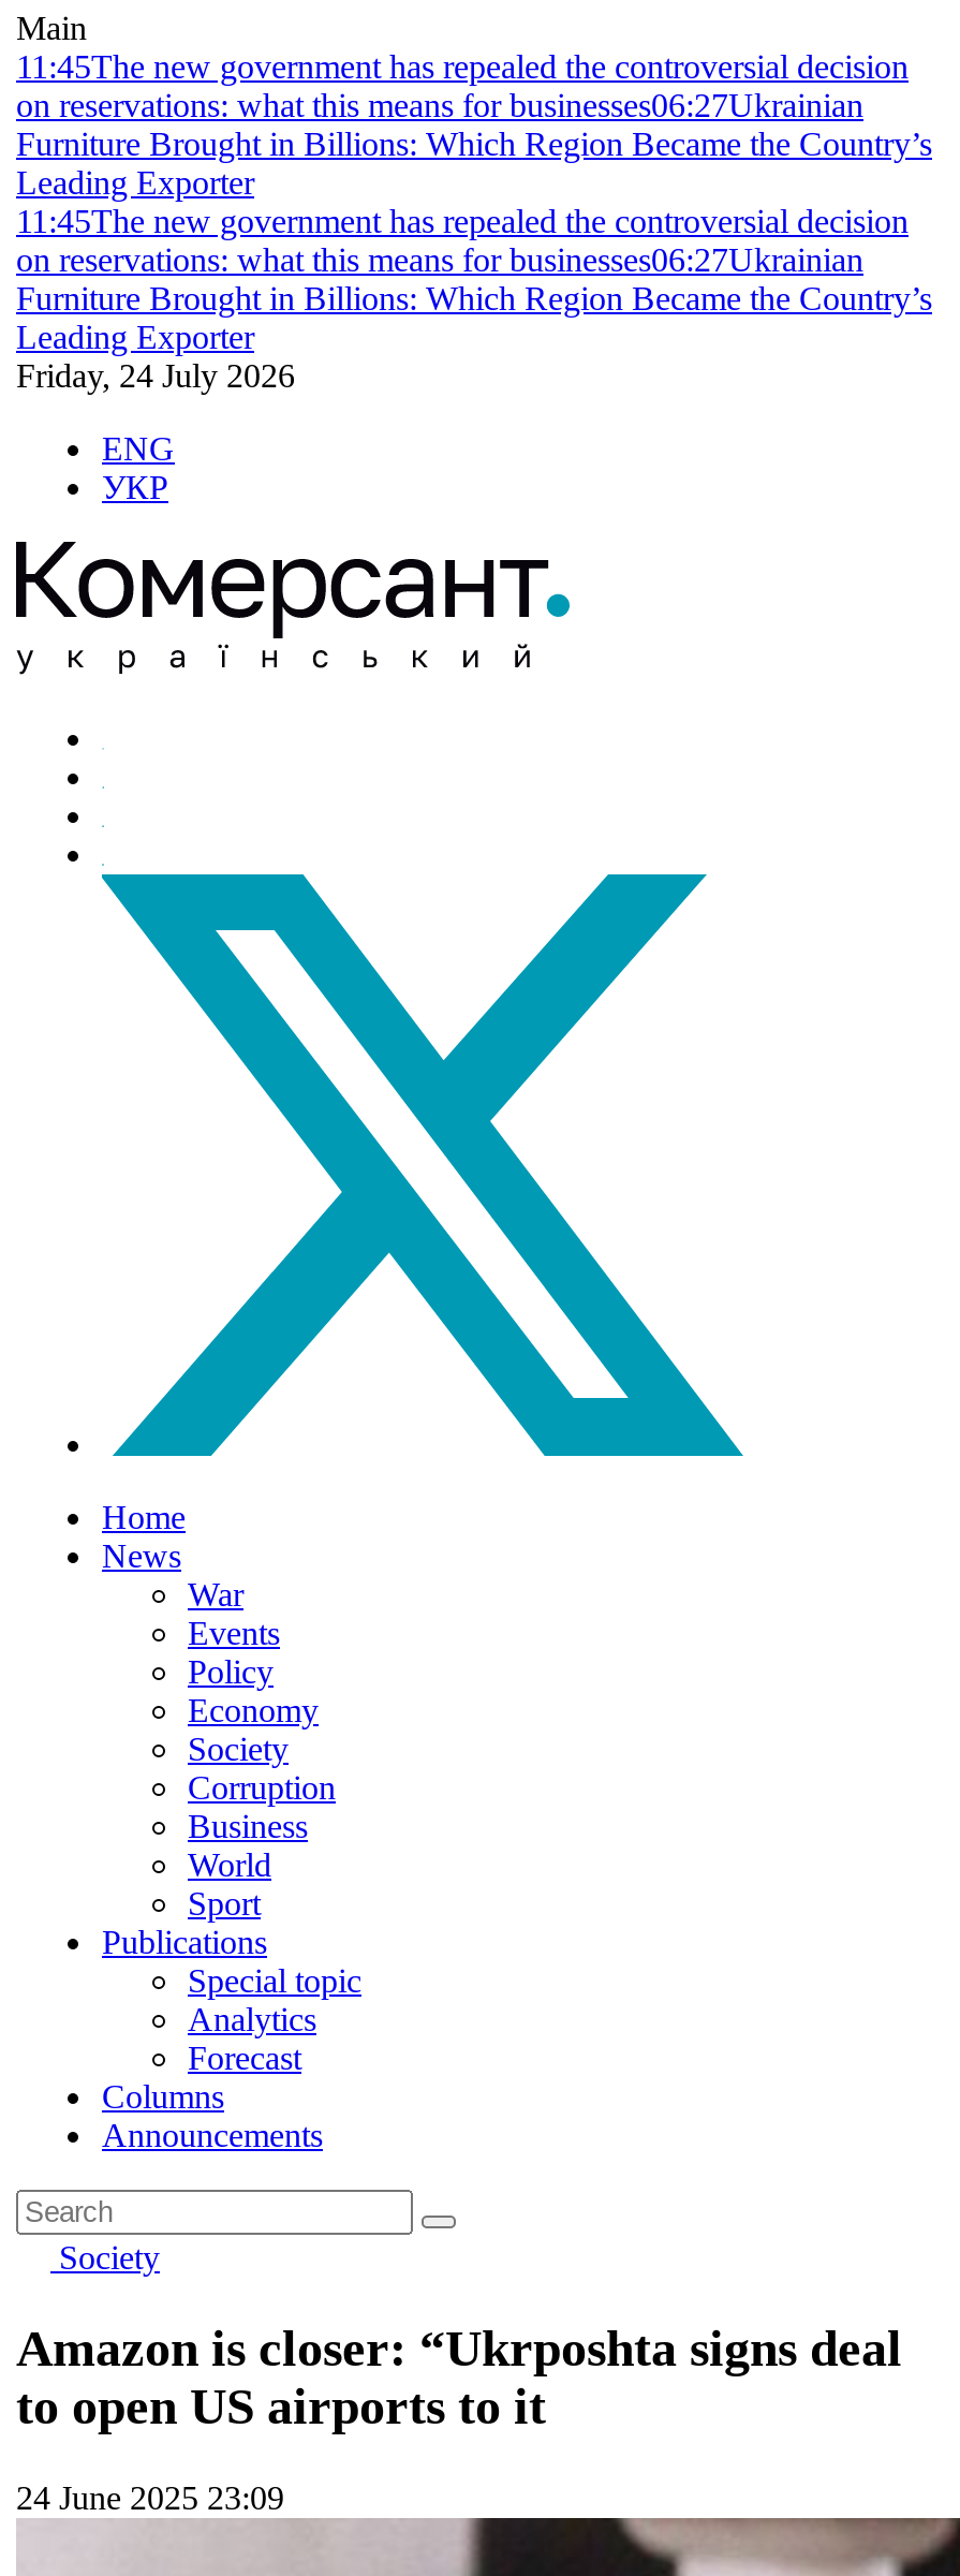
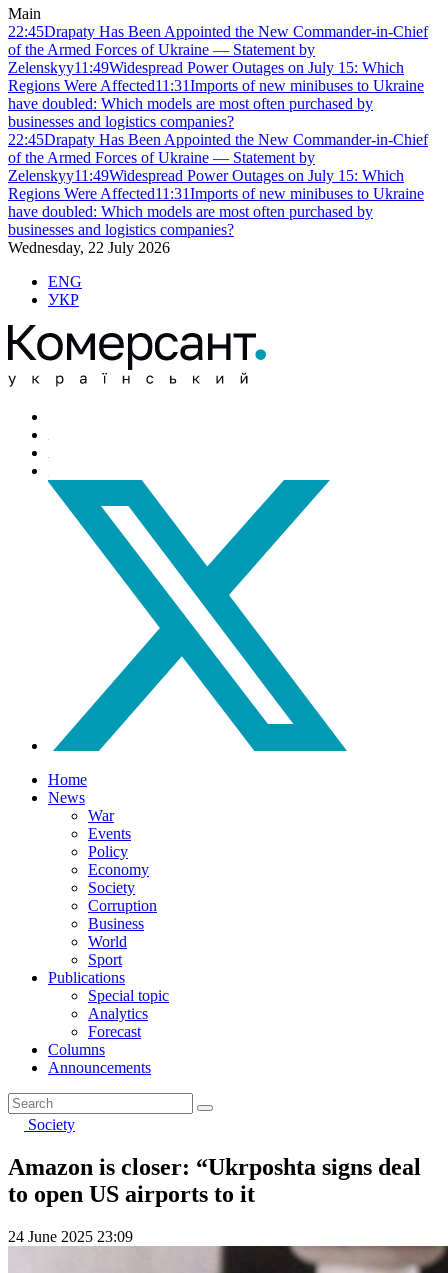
- 11:45The new government has repealed the controversial decision
- on reservations: what this means for businesses06:27Ukrainian
- Furniture Brought in Billions: Which Region Became the Country’s
- Leading Exporter
- 11:45The new government has repealed the controversial decision
- on reservations: what this means for businesses06:27Ukrainian
- Furniture Brought in Billions: Which Region Became the Country’s
- Leading Exporter
- Friday, 24 July 2026
+ 22:45Drapaty Has Been Appointed the New Commander-in-Chief
+ of the Armed Forces of Ukraine — Statement by
+ Zelenskyy11:49Widespread Power Outages on July 15: Which
+ Regions Were Affected11:31Imports of new minibuses to Ukraine
+ have doubled: Which models are most often purchased by
+ businesses and logistics companies?
+ 22:45Drapaty Has Been Appointed the New Commander-in-Chief
+ of the Armed Forces of Ukraine — Statement by
+ Zelenskyy11:49Widespread Power Outages on July 15: Which
+ Regions Were Affected11:31Imports of new minibuses to Ukraine
+ have doubled: Which models are most often purchased by
+ businesses and logistics companies?
+ Wednesday, 22 July 2026
